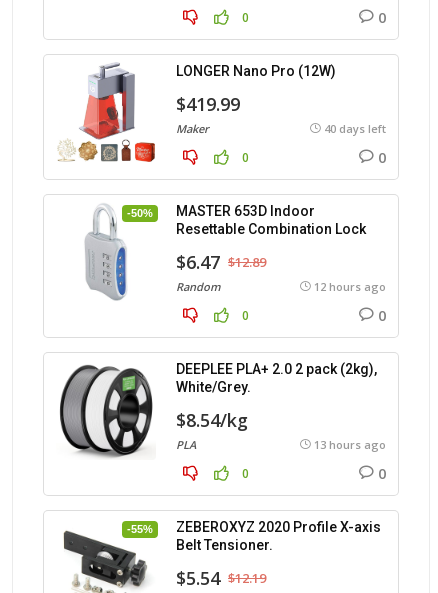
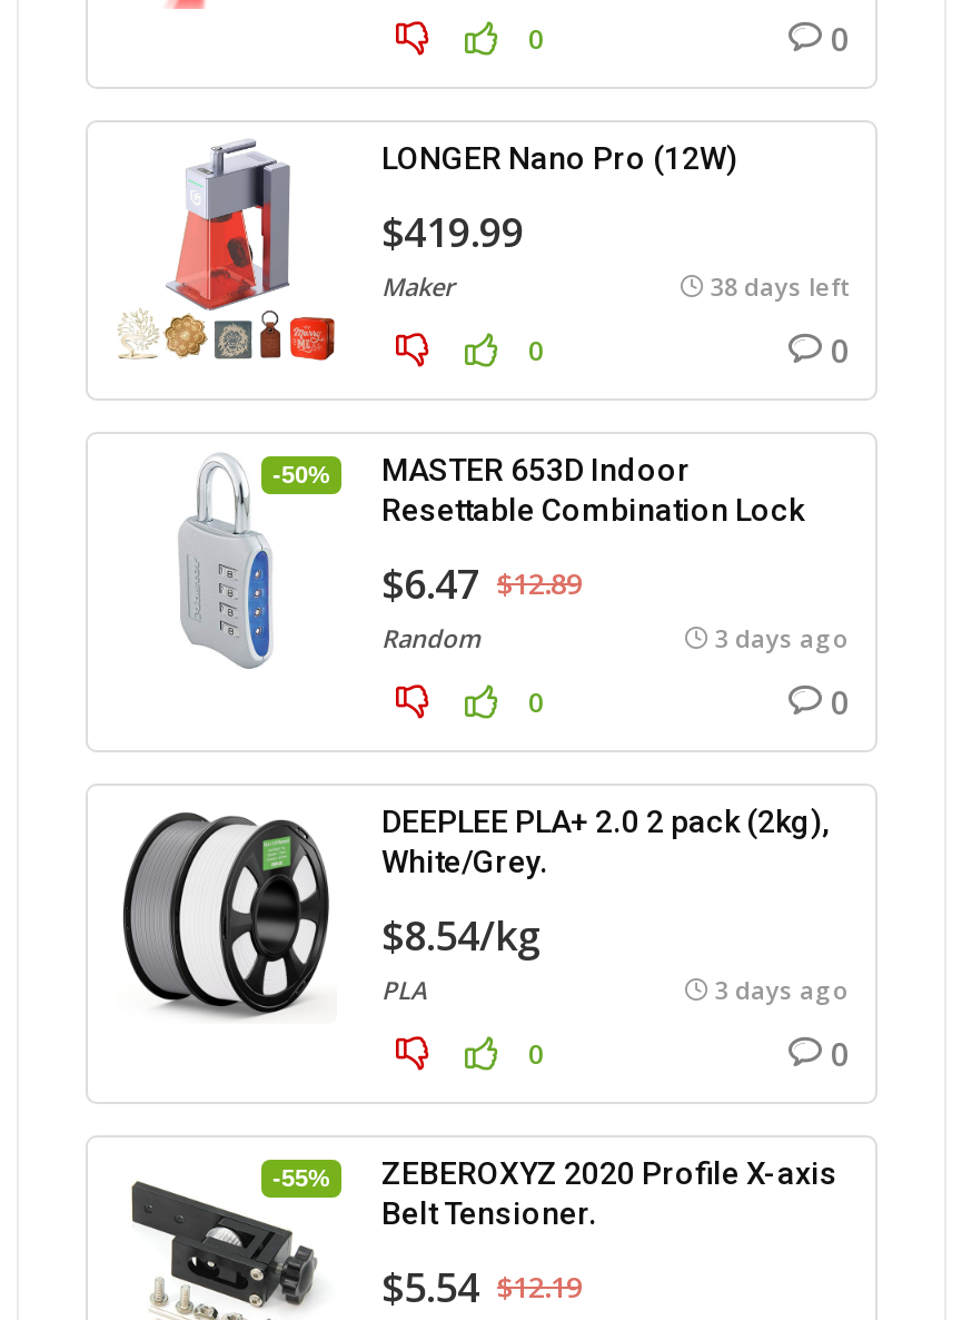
- 40 days left
+ 38 days left

- 12 hours ago
+ 3 days ago

- 13 hours ago
+ 3 days ago
